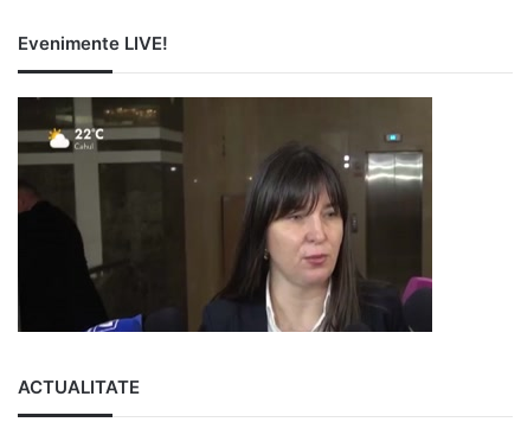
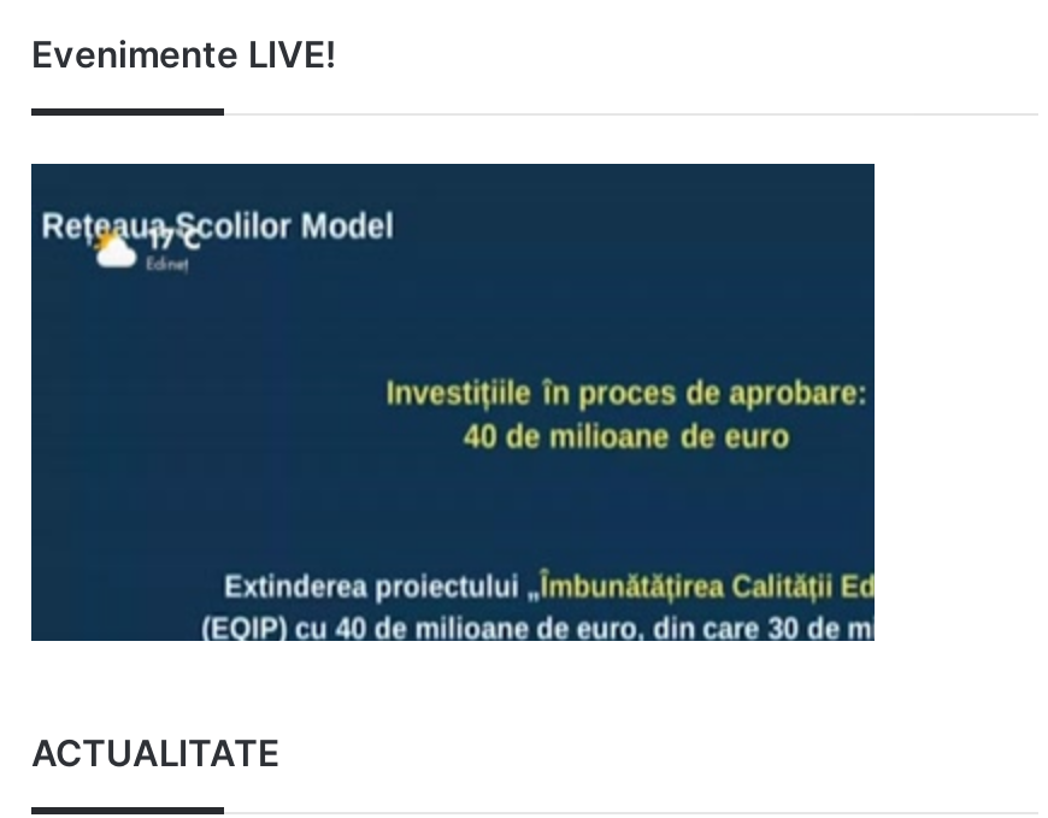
- [image]
+ [image]
